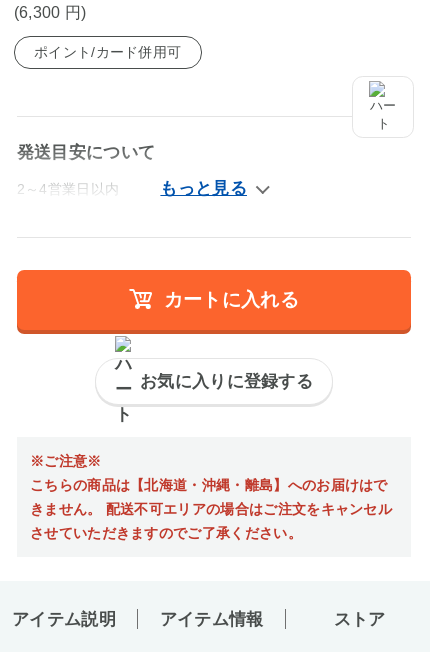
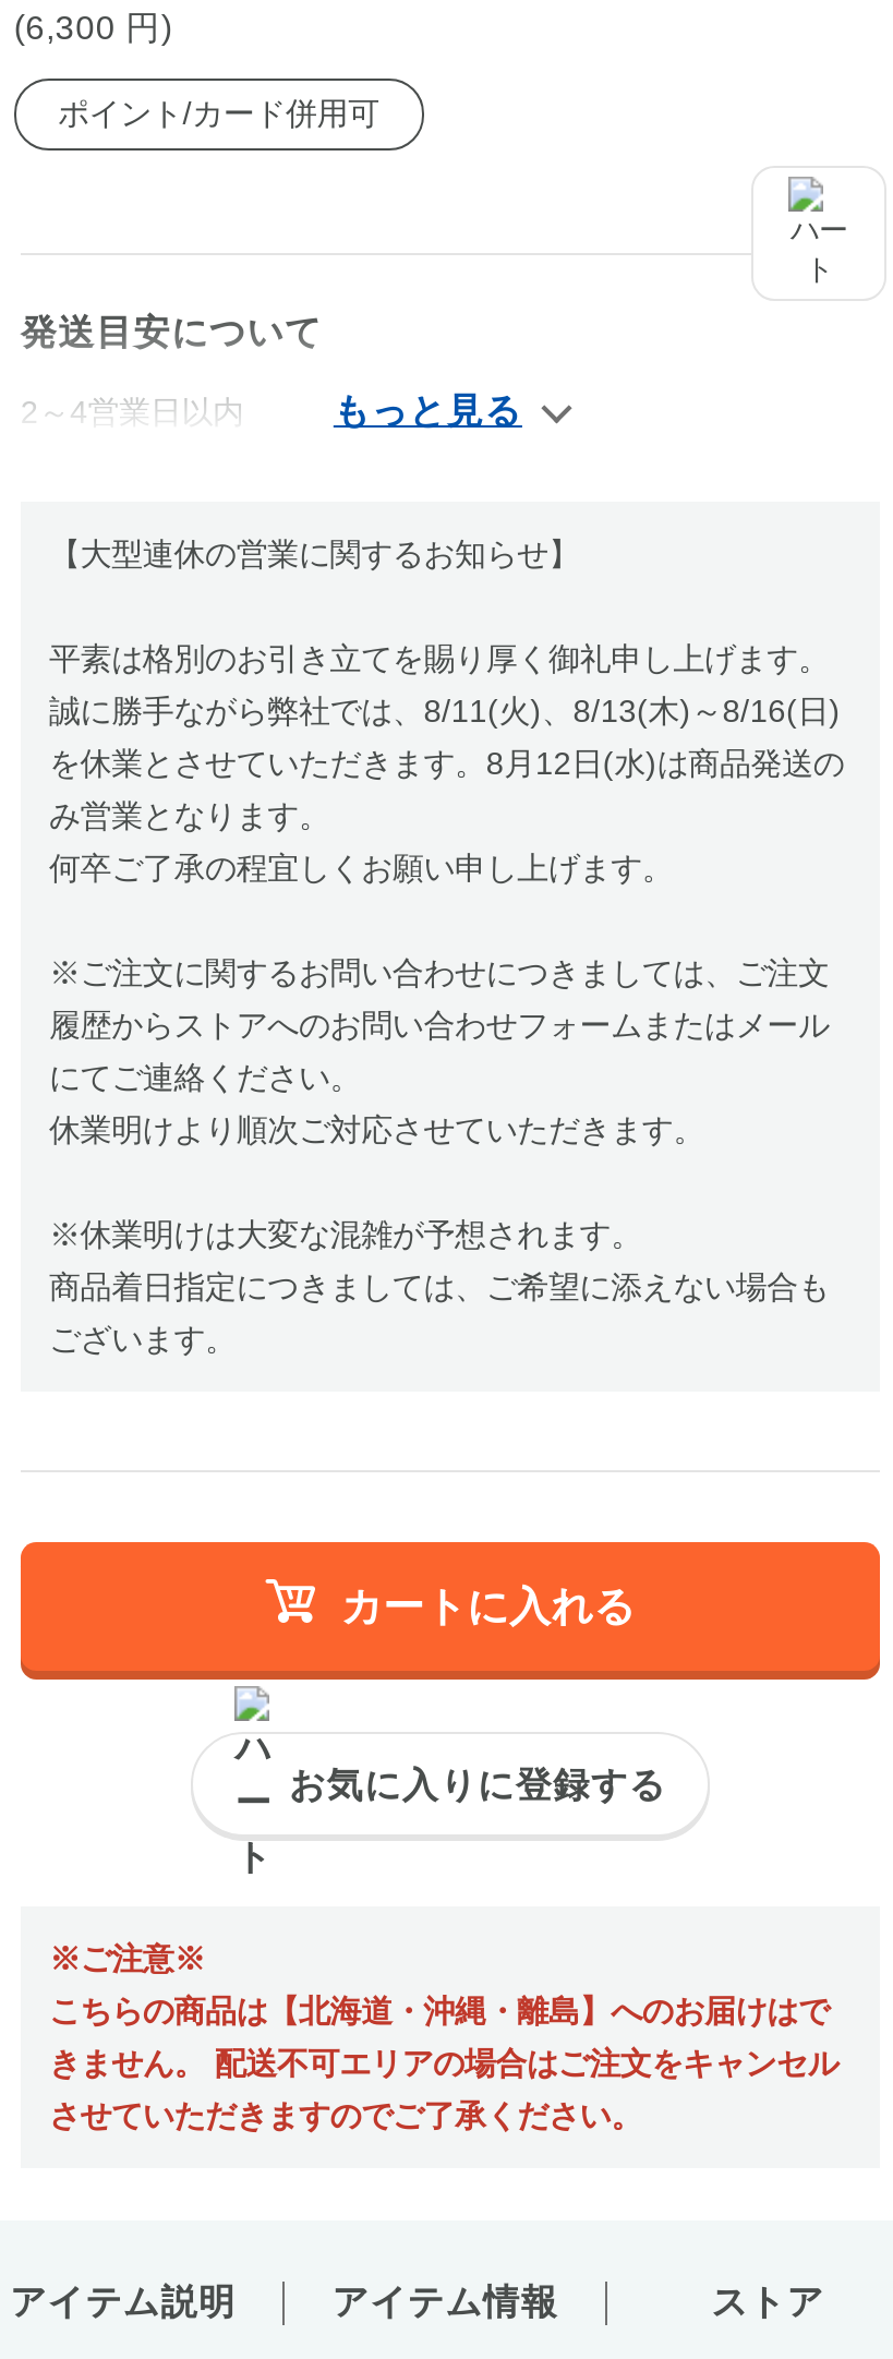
+ 【大型連休の営業に関するお知らせ】
+ 平素は格別のお引き立てを賜り厚く御礼申し上げます。
+ 誠に勝手ながら弊社では、8/11(火)、8/13(木)～8/16(日)
+ を休業とさせていただきます。8月12日(水)は商品発送の
+ み営業となります。
+ 何卒ご了承の程宜しくお願い申し上げます。
+ ※ご注文に関するお問い合わせにつきましては、ご注文
+ 履歴からストアへのお問い合わせフォームまたはメール
+ にてご連絡ください。
+ 休業明けより順次ご対応させていただきます。
+ ※休業明けは大変な混雑が予想されます。
+ 商品着日指定につきましては、ご希望に添えない場合も
+ ございます。
